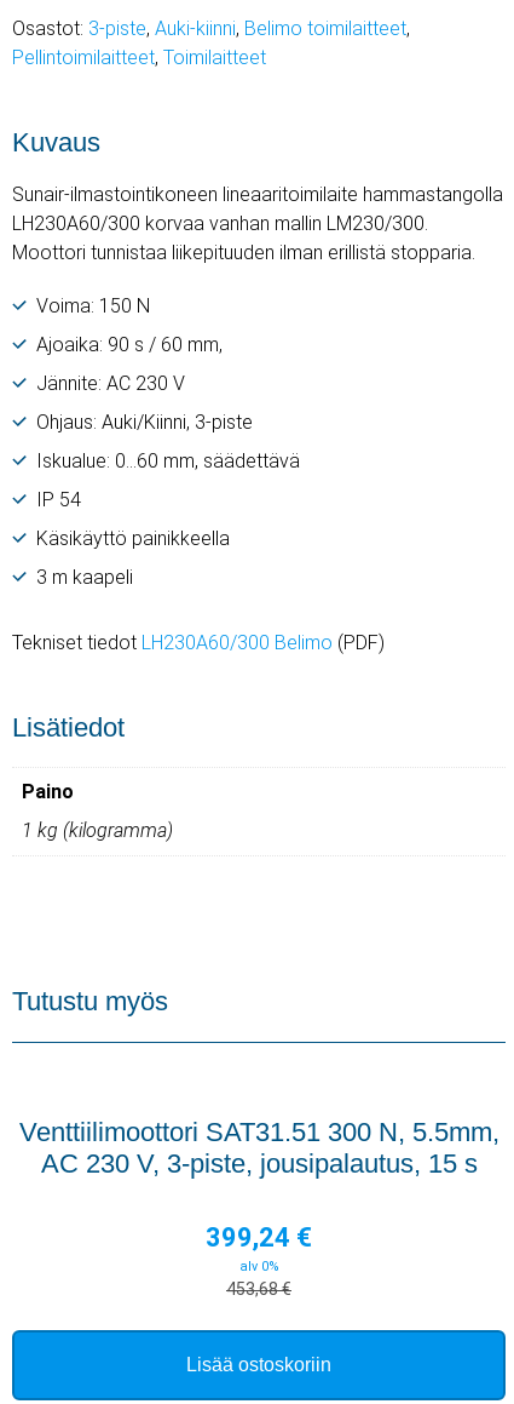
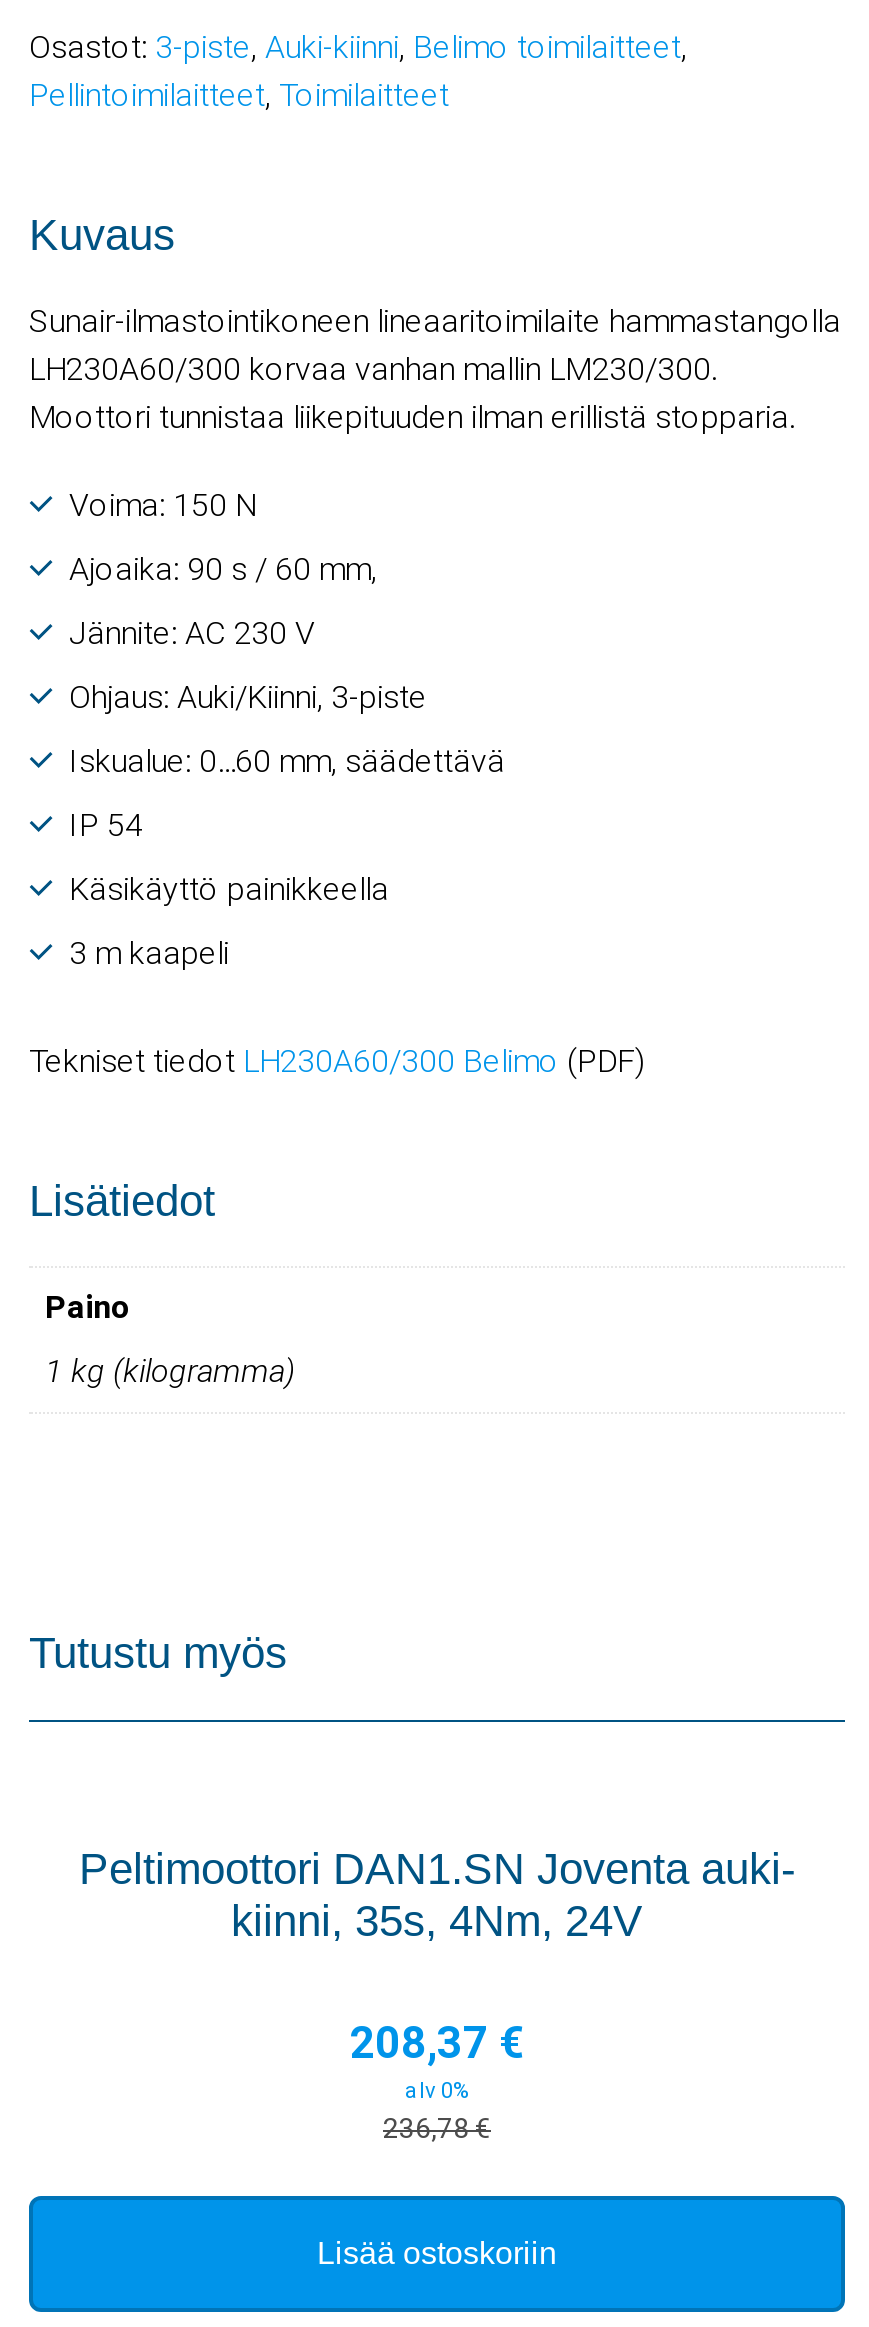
- Venttiilimoottori SAT31.51 300 N, 5.5mm,
- AC 230 V, 3-piste, jousipalautus, 15 s
+ Peltimoottori DAN1.SN Joventa auki-
+ kiinni, 35s, 4Nm, 24V

- 399,24 €
+ 208,37 €

- 453,68€
+ 236,78€
